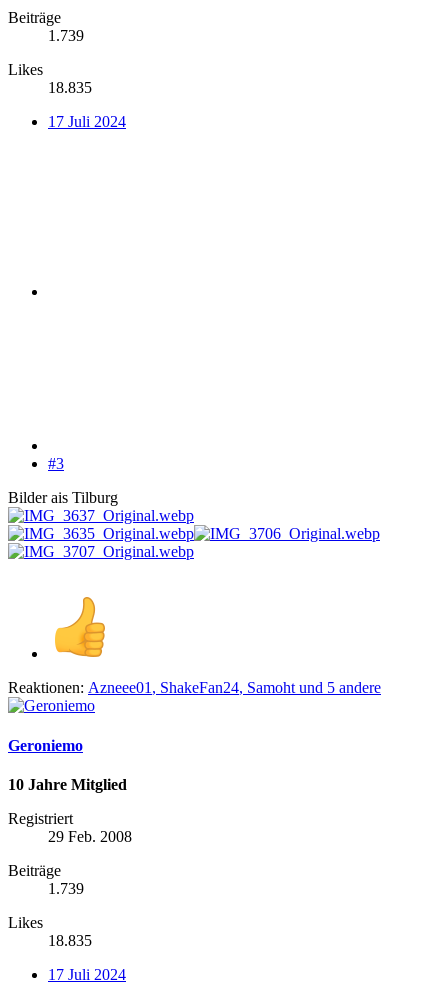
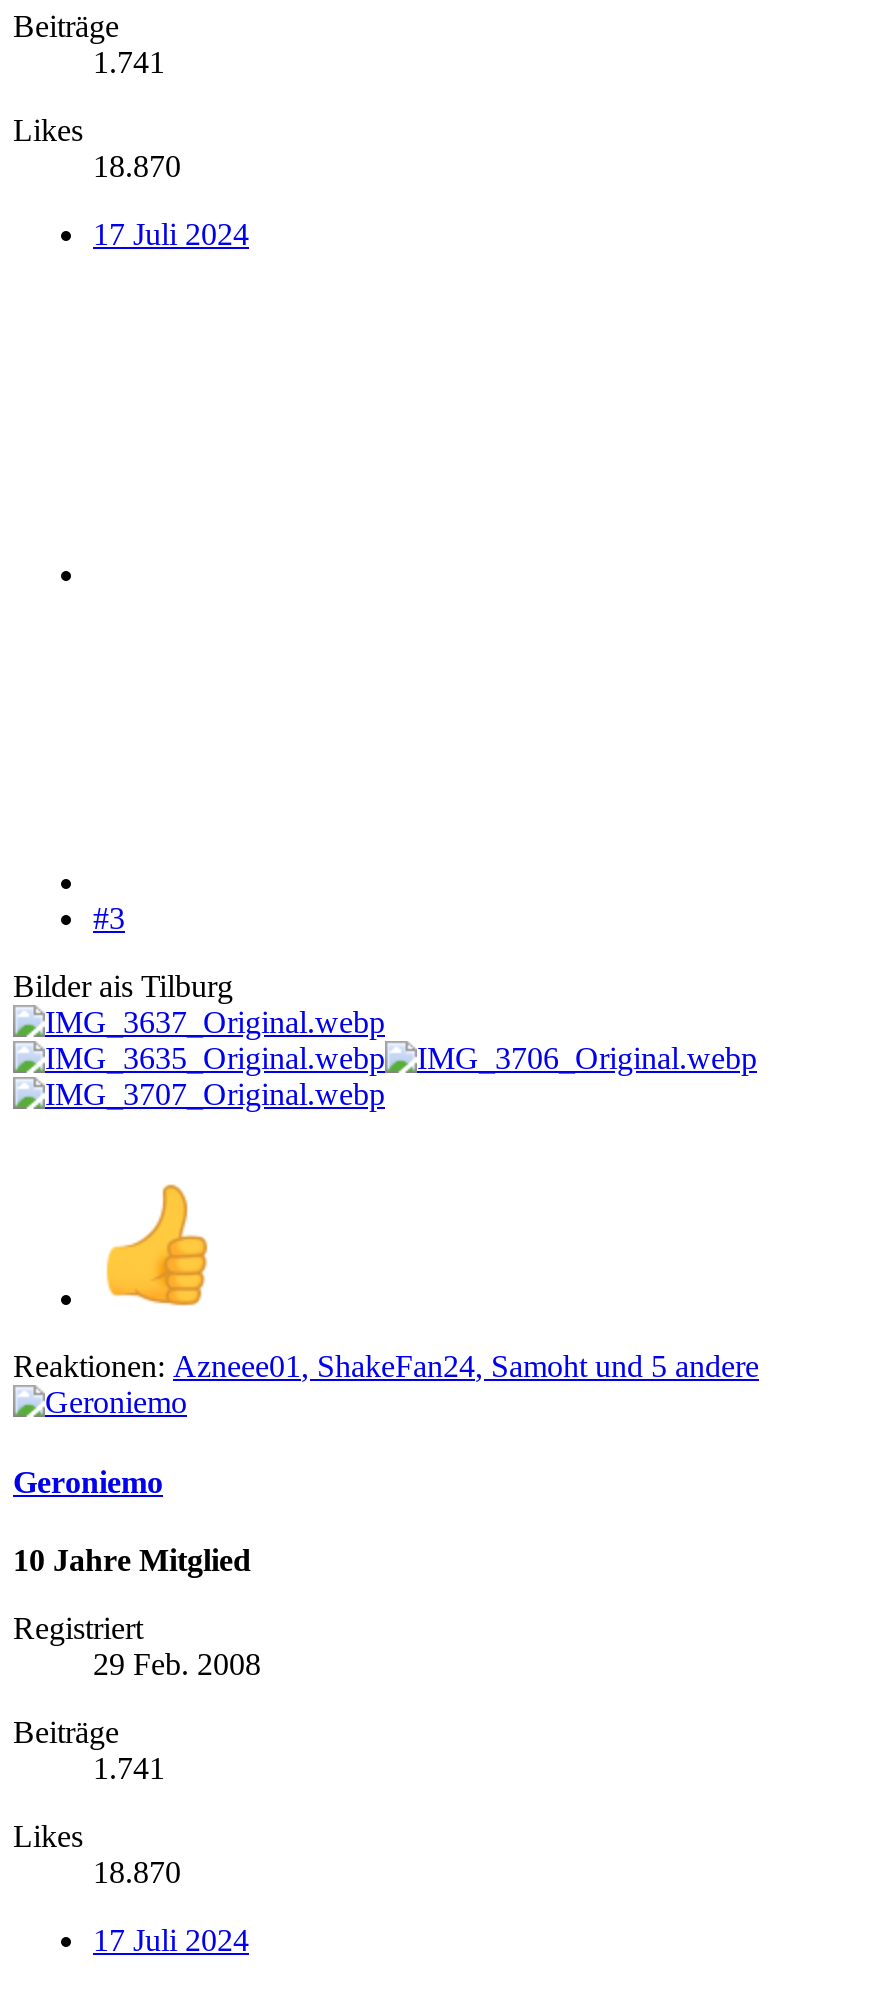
- 1.739
+ 1.741

- 18.835
+ 18.870

- 1.739
+ 1.741

- 18.835
+ 18.870
